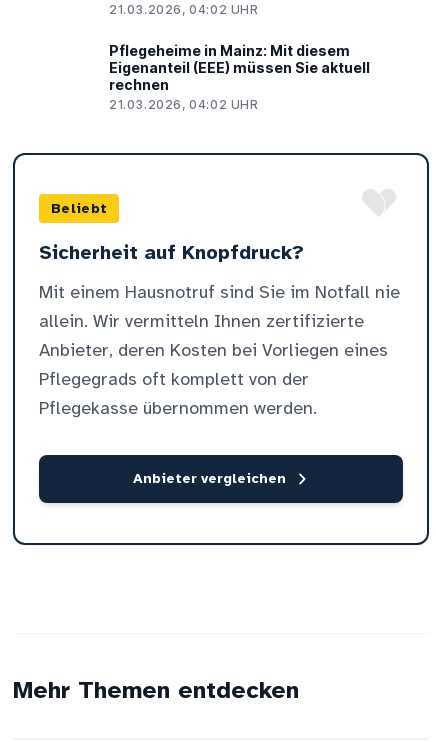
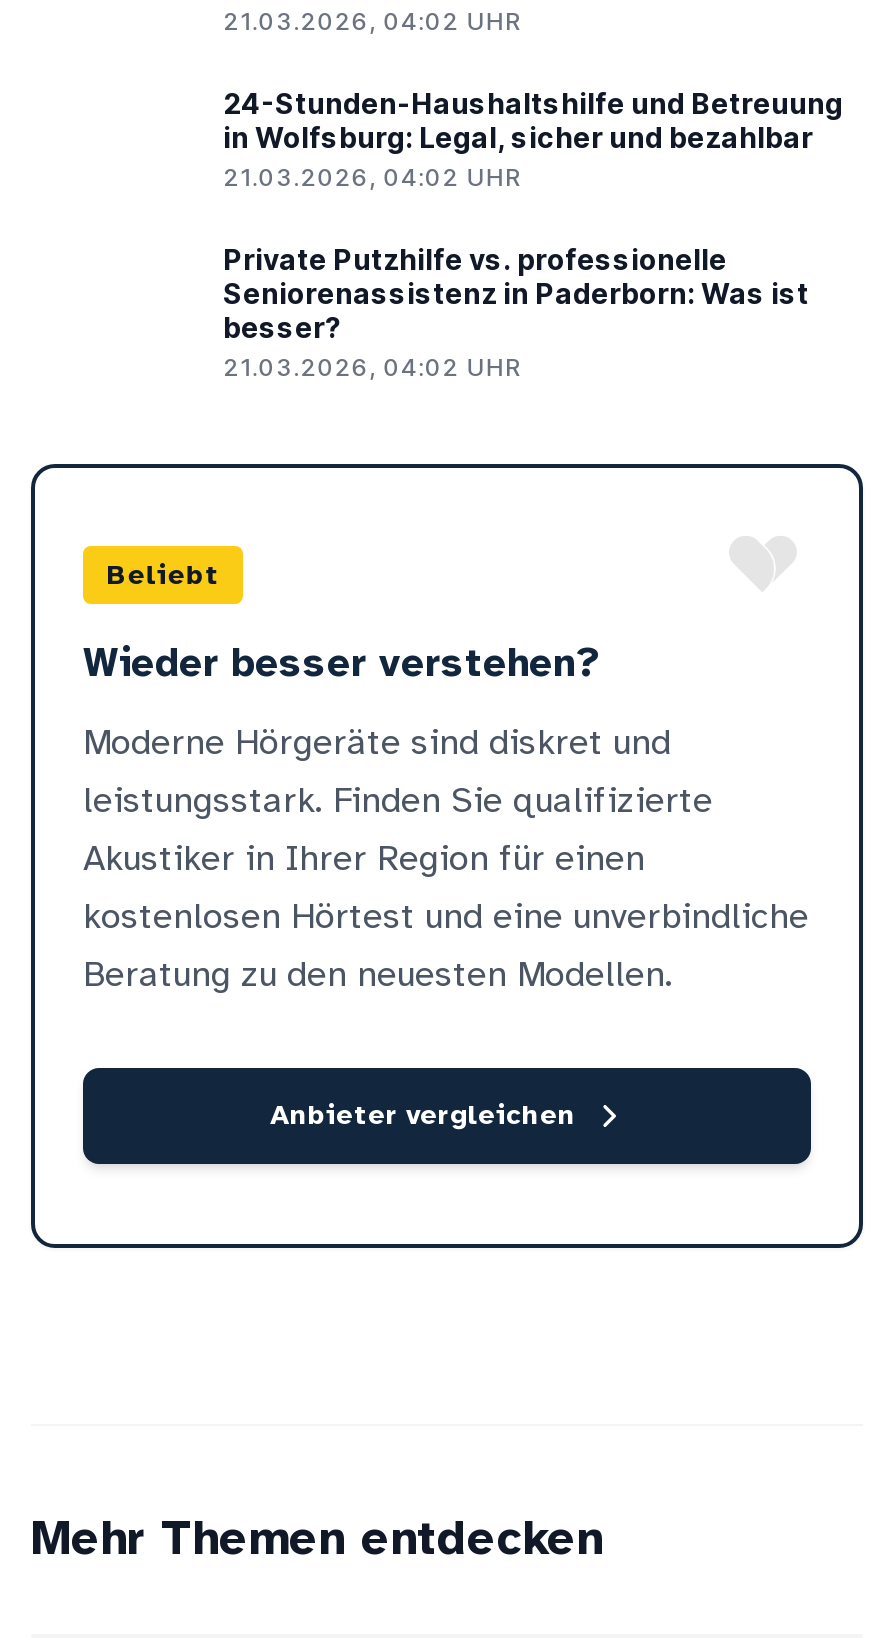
- Pflegeheime in Mainz: Mit diesem
- Eigenanteil (EEE) müssen Sie aktuell
- rechnen
+ 24-Stunden-Haushaltshilfe und Betreuung
+ in Wolfsburg: Legal, sicher und bezahlbar
+ 21.03.2026, 04:02 UHR
+ Private Putzhilfe vs. professionelle
+ Seniorenassistenz in Paderborn: Was ist
+ besser?

- Sicherheit auf Knopfdruck?
+ Wieder besser verstehen?

- Mit einem Hausnotruf sind Sie im Notfall nie
- allein. Wir vermitteln Ihnen zertifizierte
- Anbieter, deren Kosten bei Vorliegen eines
- Pflegegrads oft komplett von der
- Pflegekasse übernommen werden.
+ Moderne Hörgeräte sind diskret und
+ leistungsstark. Finden Sie qualifizierte
+ Akustiker in Ihrer Region für einen
+ kostenlosen Hörtest und eine unverbindliche
+ Beratung zu den neuesten Modellen.
